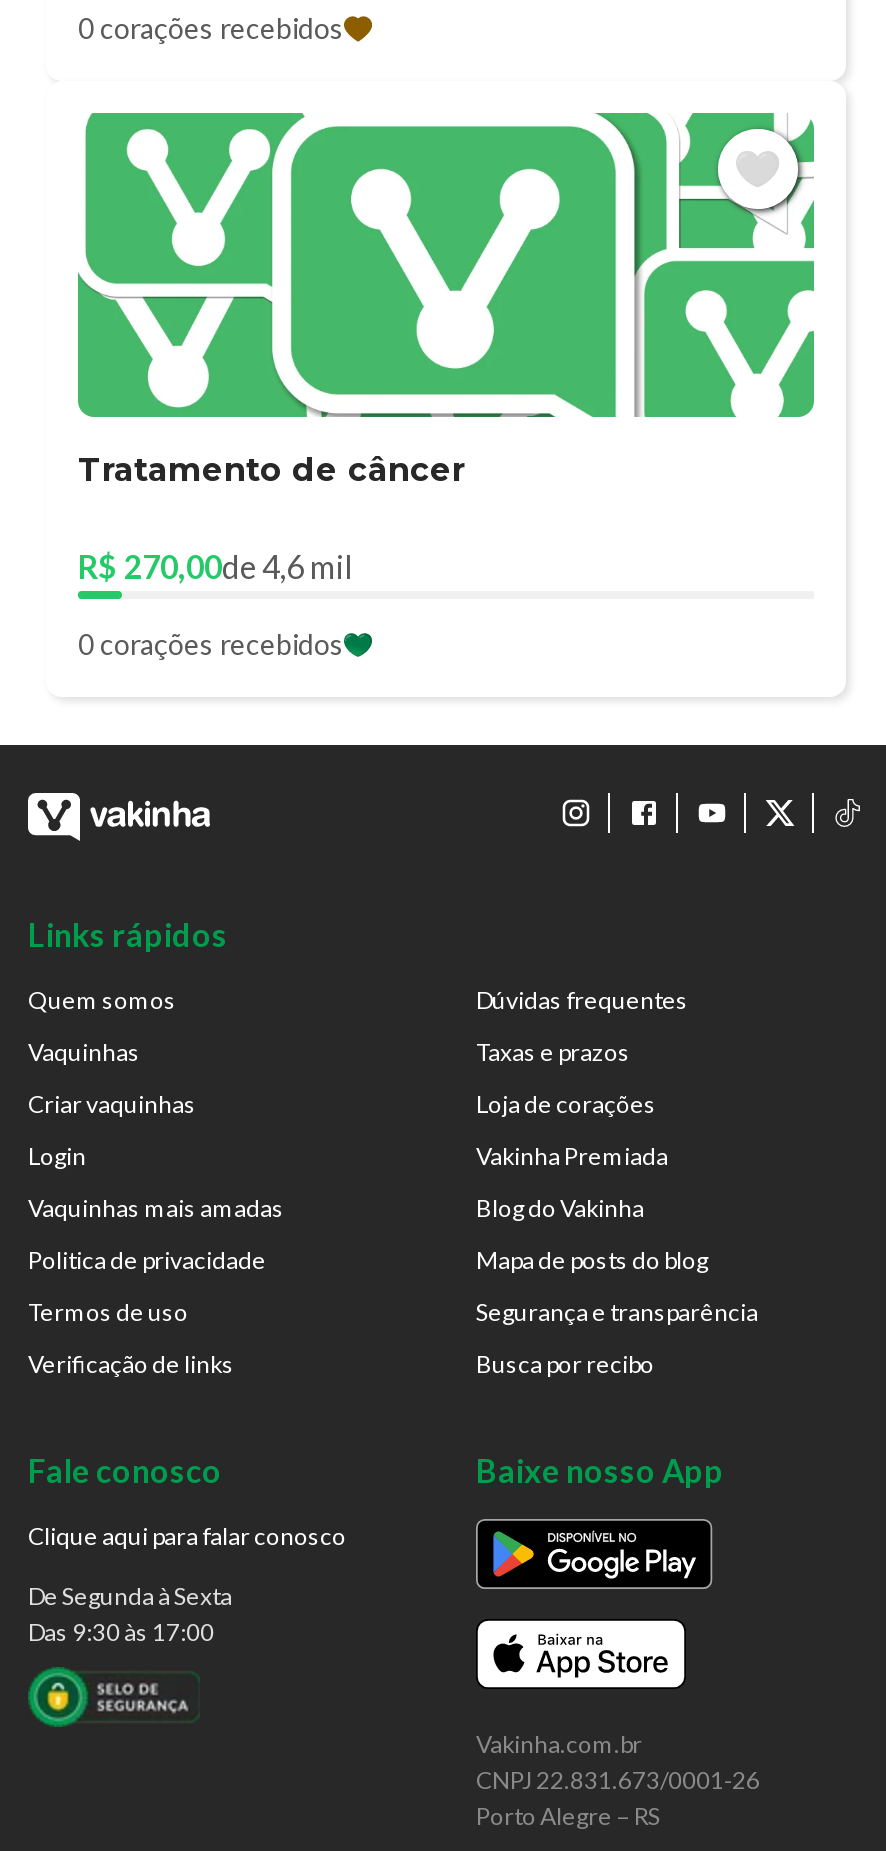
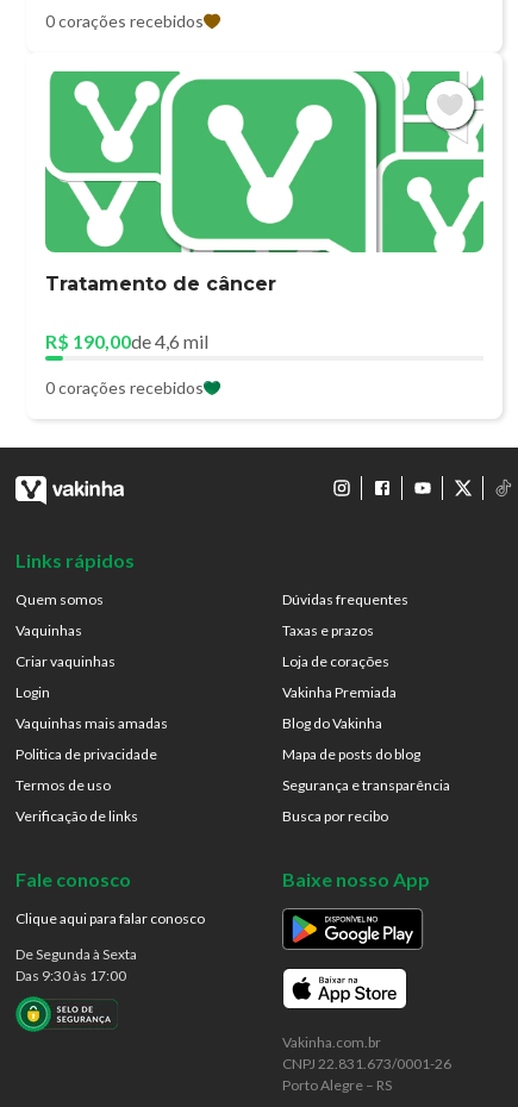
- R$ 270,00de 4,6 mil
+ R$ 190,00de 4,6 mil
